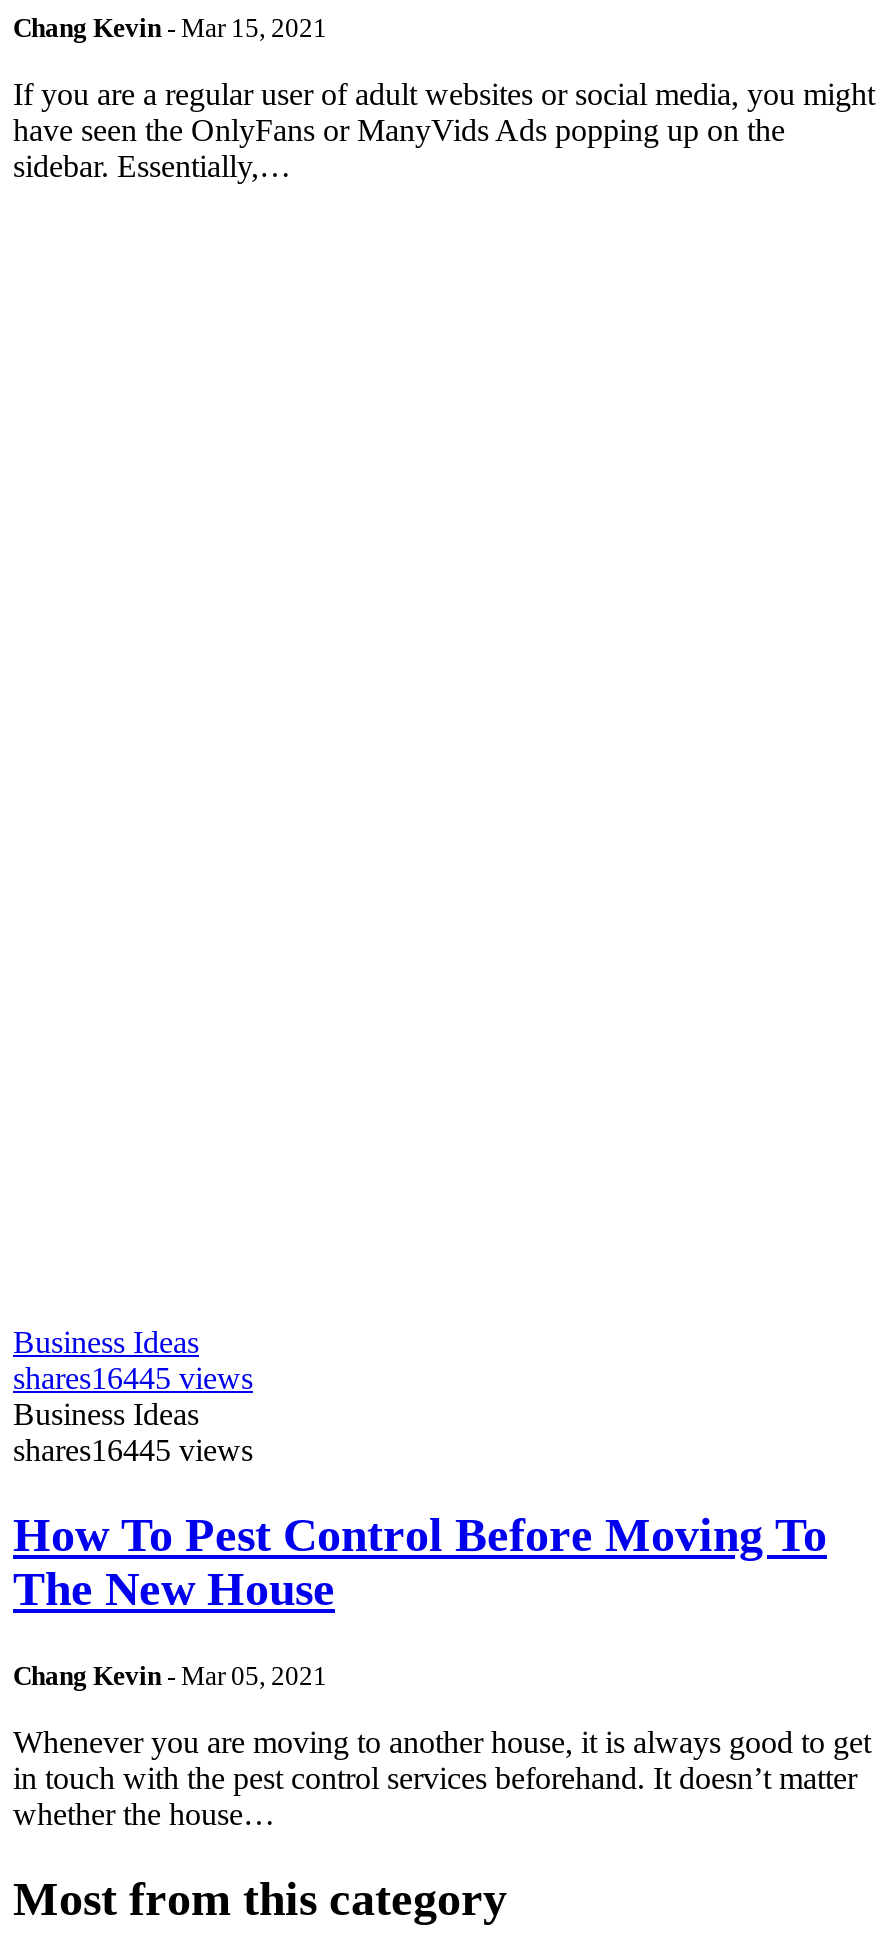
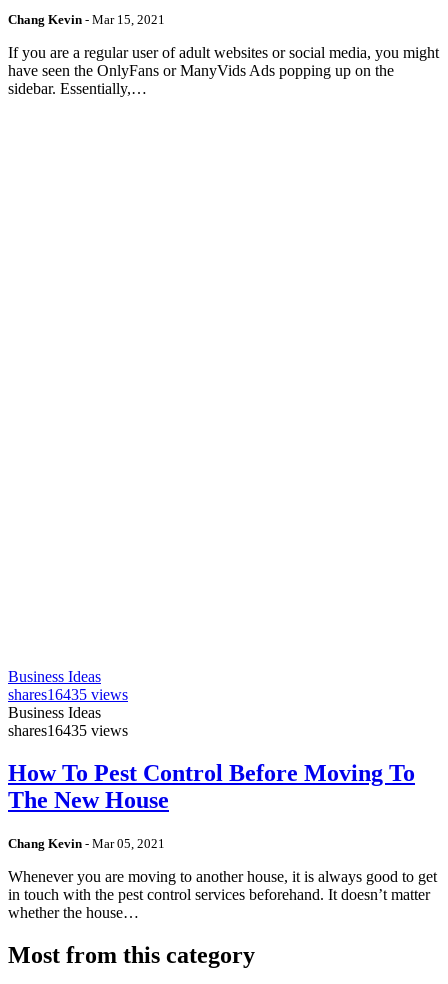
- shares16445 views
+ shares16435 views

- shares16445 views
+ shares16435 views
